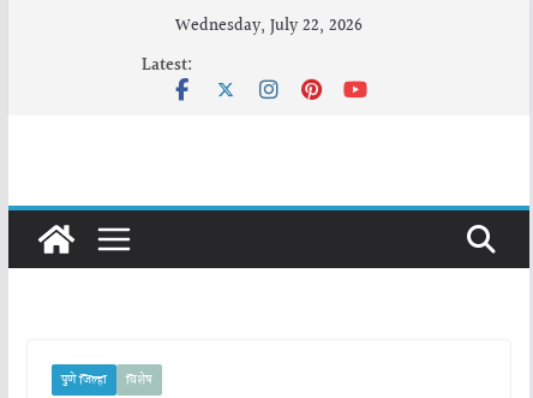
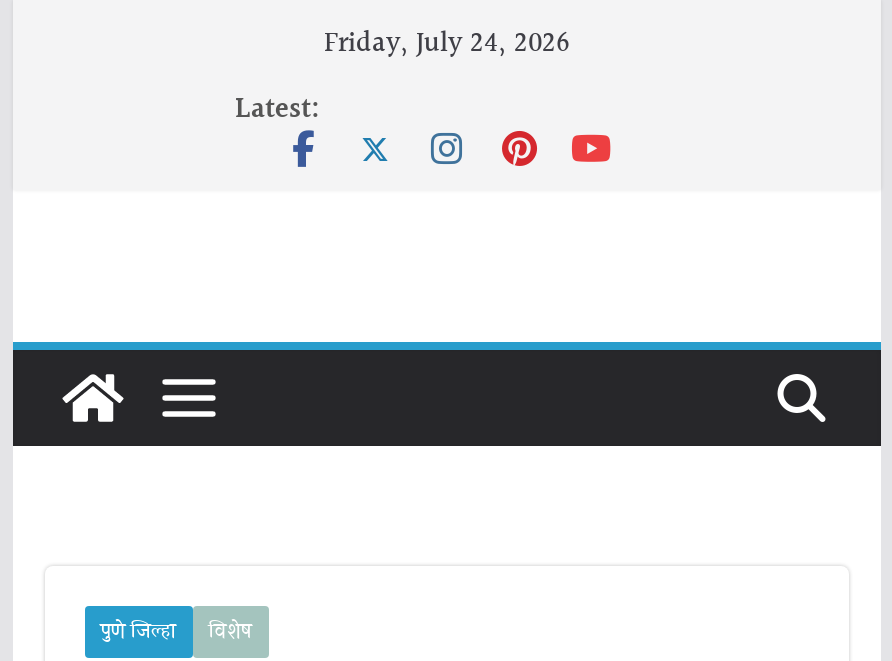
- Wednesday, July 22, 2026
+ Friday, July 24, 2026
